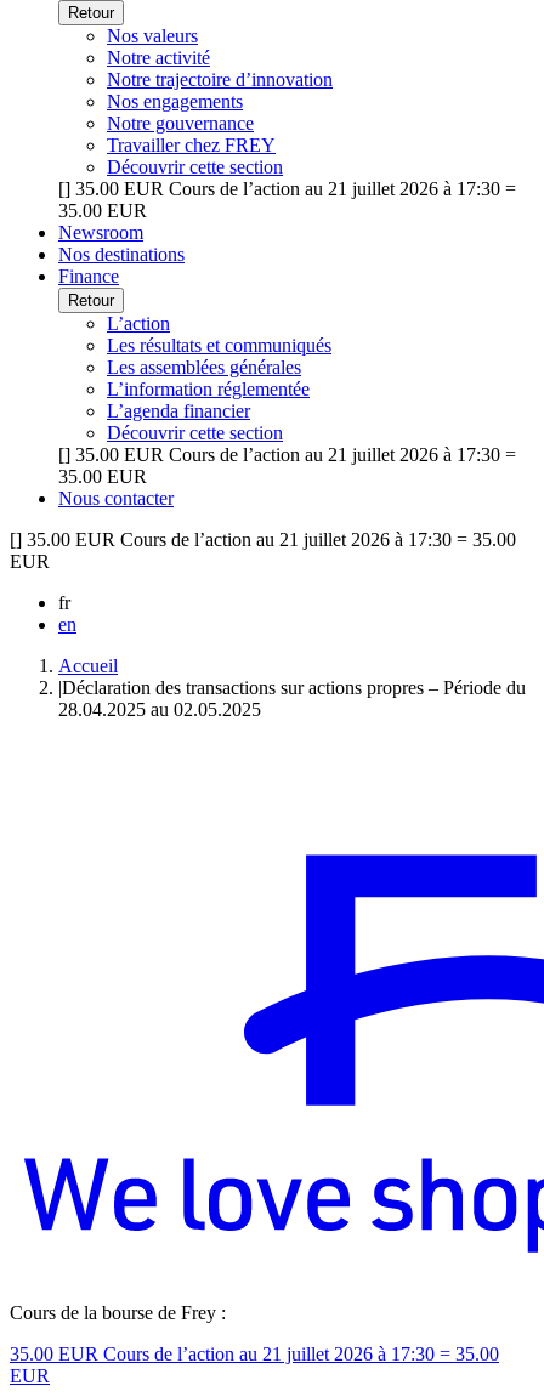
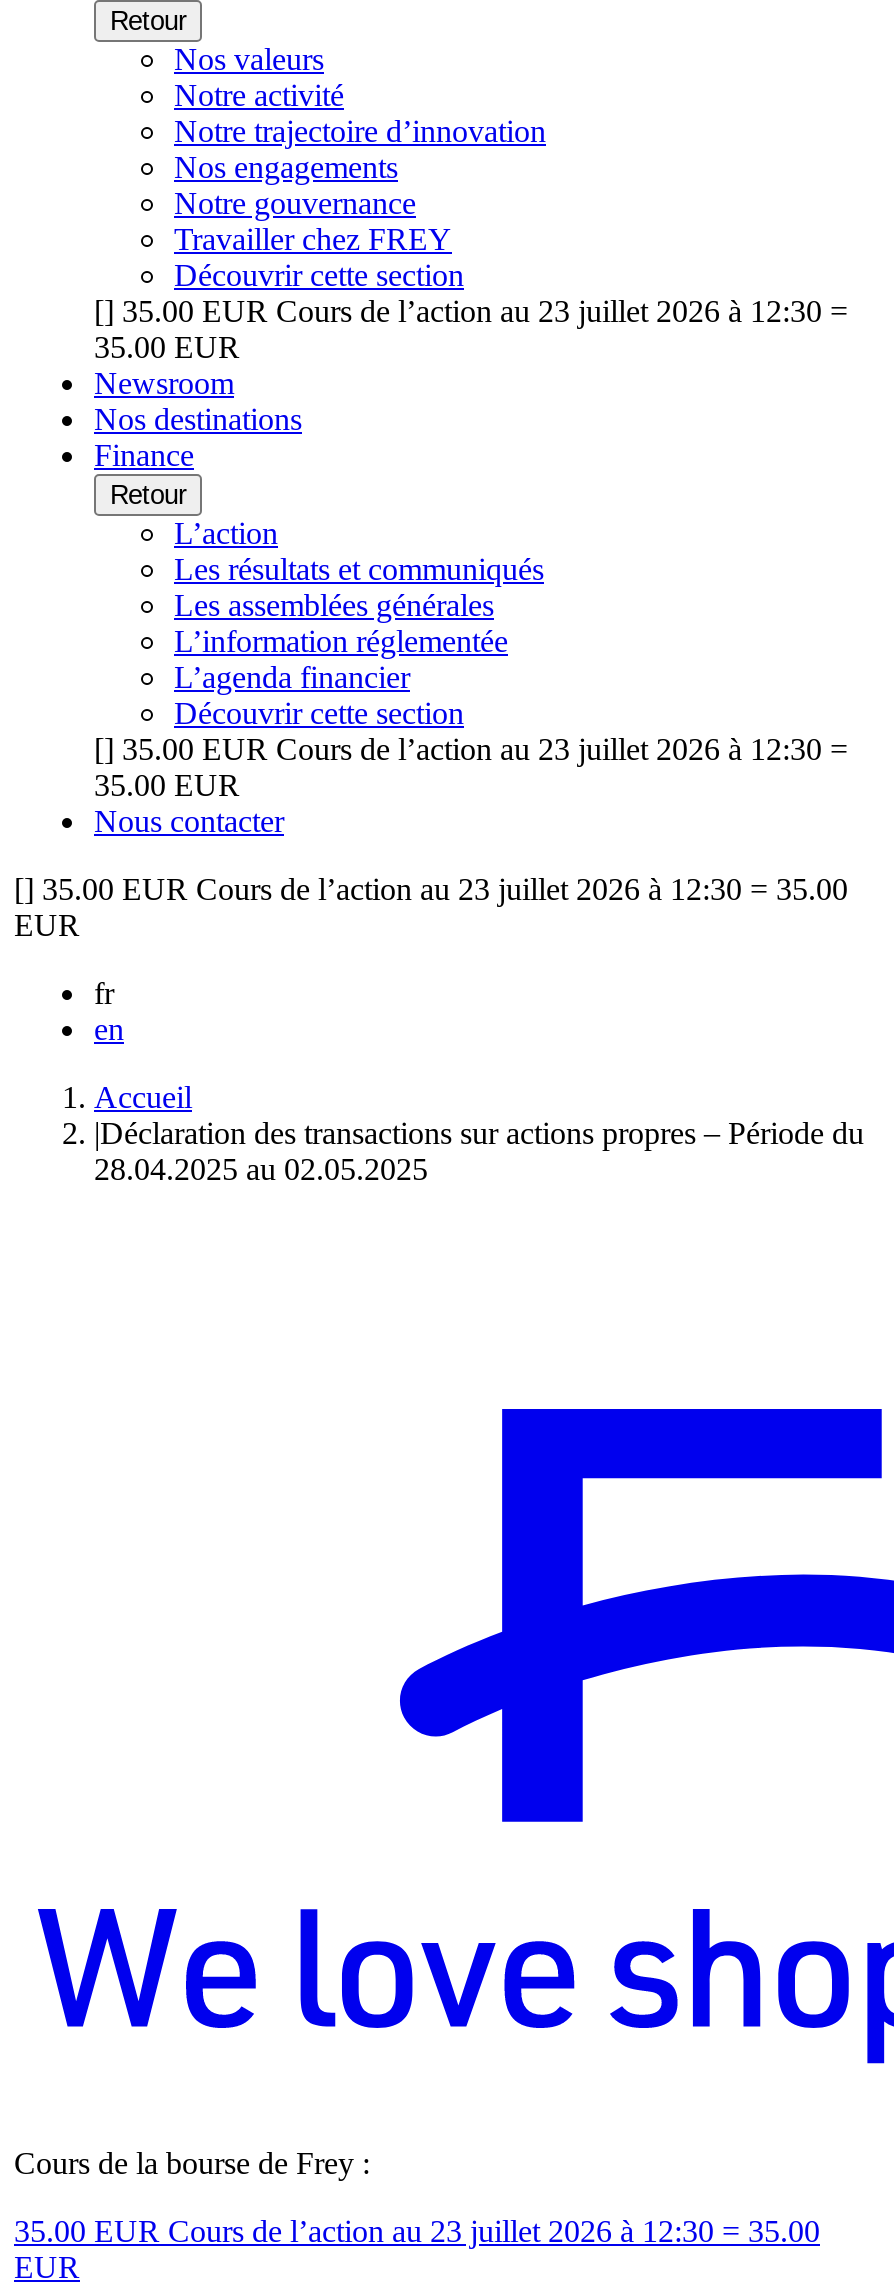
- [] 35.00 EUR Cours de l’action au 21 juillet 2026 à 17:30 =
+ [] 35.00 EUR Cours de l’action au 23 juillet 2026 à 12:30 =

- [] 35.00 EUR Cours de l’action au 21 juillet 2026 à 17:30 =
+ [] 35.00 EUR Cours de l’action au 23 juillet 2026 à 12:30 =

- [] 35.00 EUR Cours de l’action au 21 juillet 2026 à 17:30 = 35.00
+ [] 35.00 EUR Cours de l’action au 23 juillet 2026 à 12:30 = 35.00

- 35.00 EUR Cours de l’action au 21 juillet 2026 à 17:30 = 35.00
+ 35.00 EUR Cours de l’action au 23 juillet 2026 à 12:30 = 35.00
